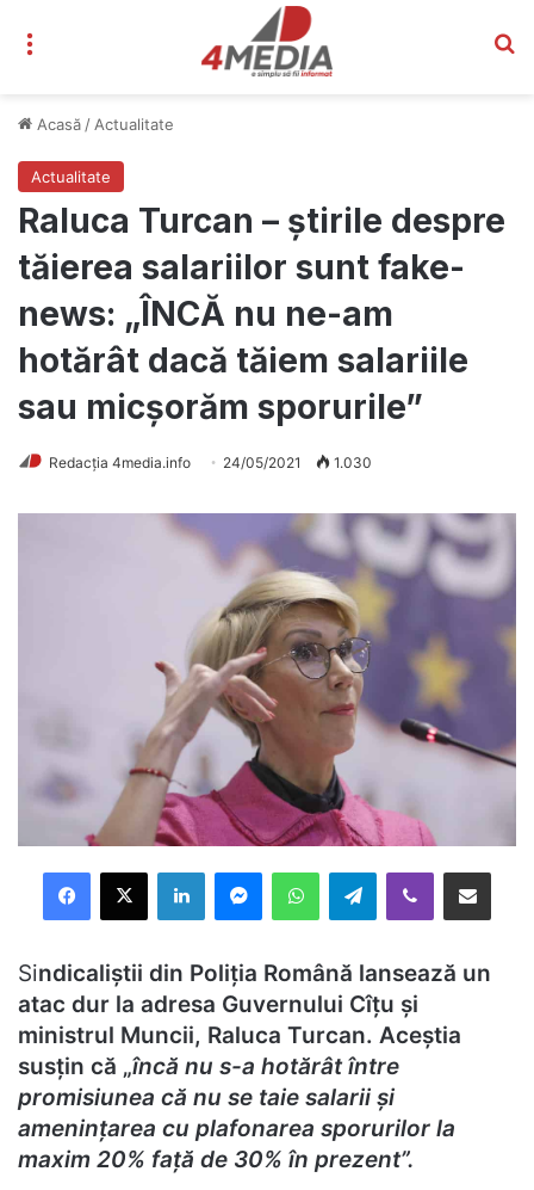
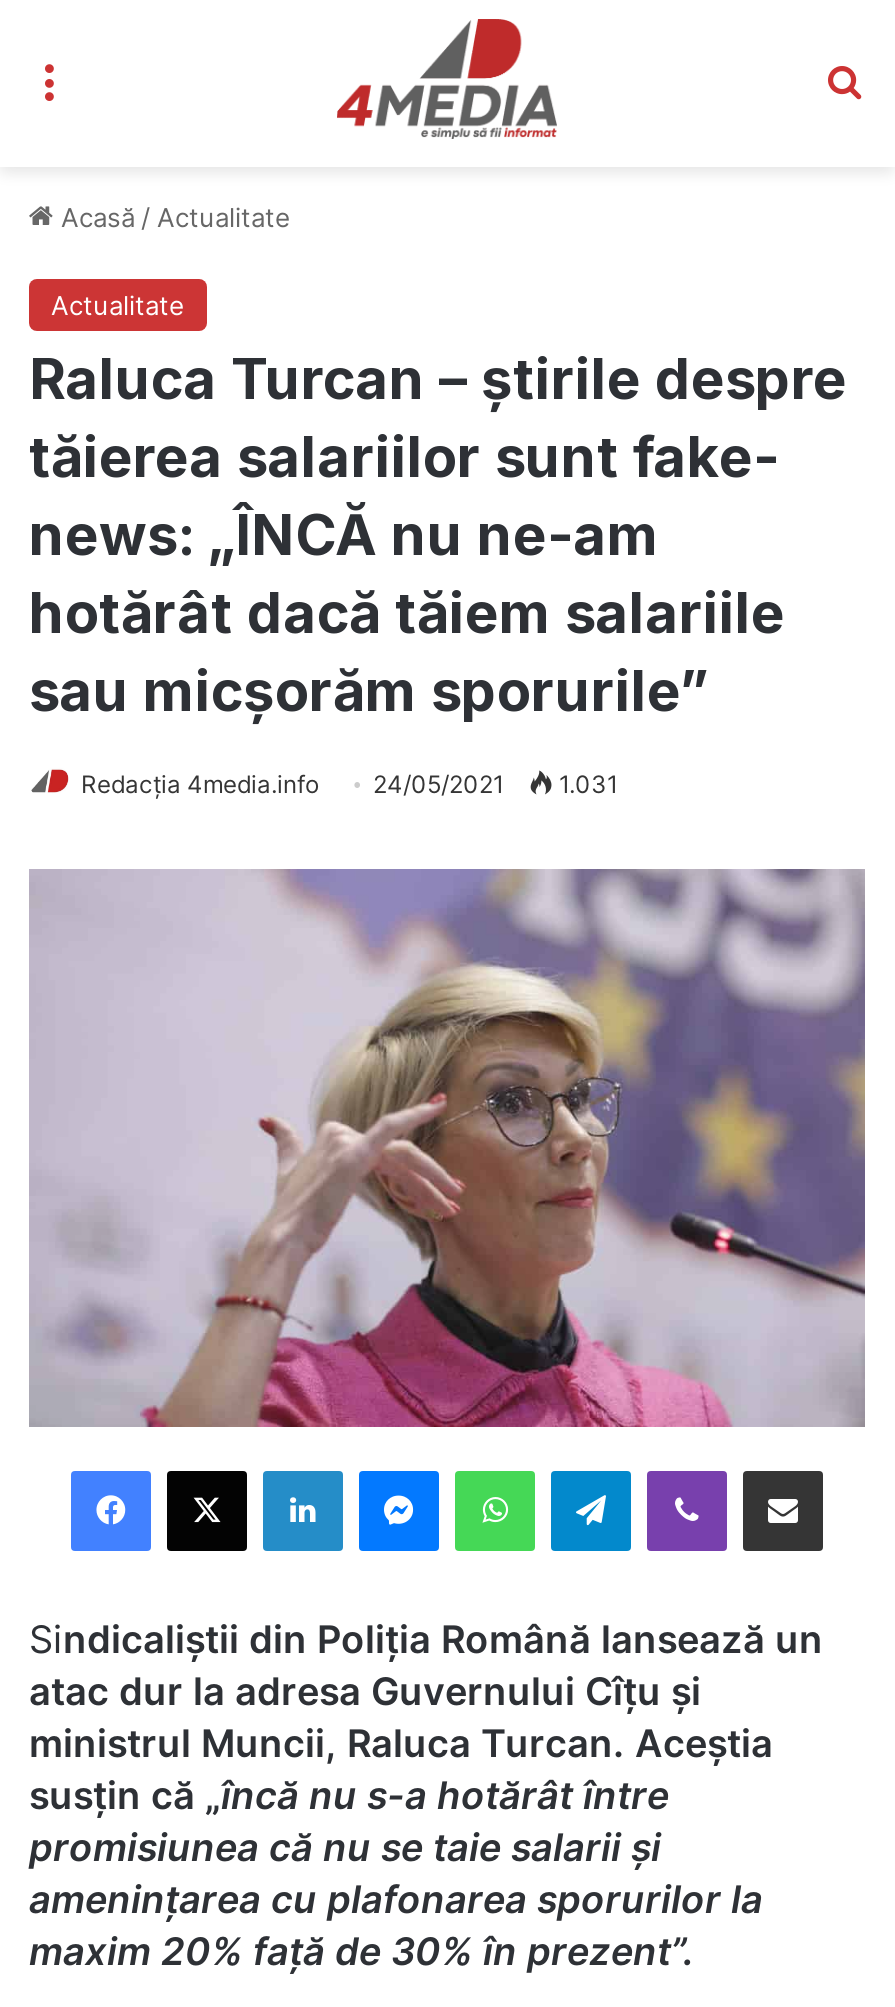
- Redacția 4media.info 24/05/2021 1.030
+ Redacția 4media.info 24/05/2021 1.031
